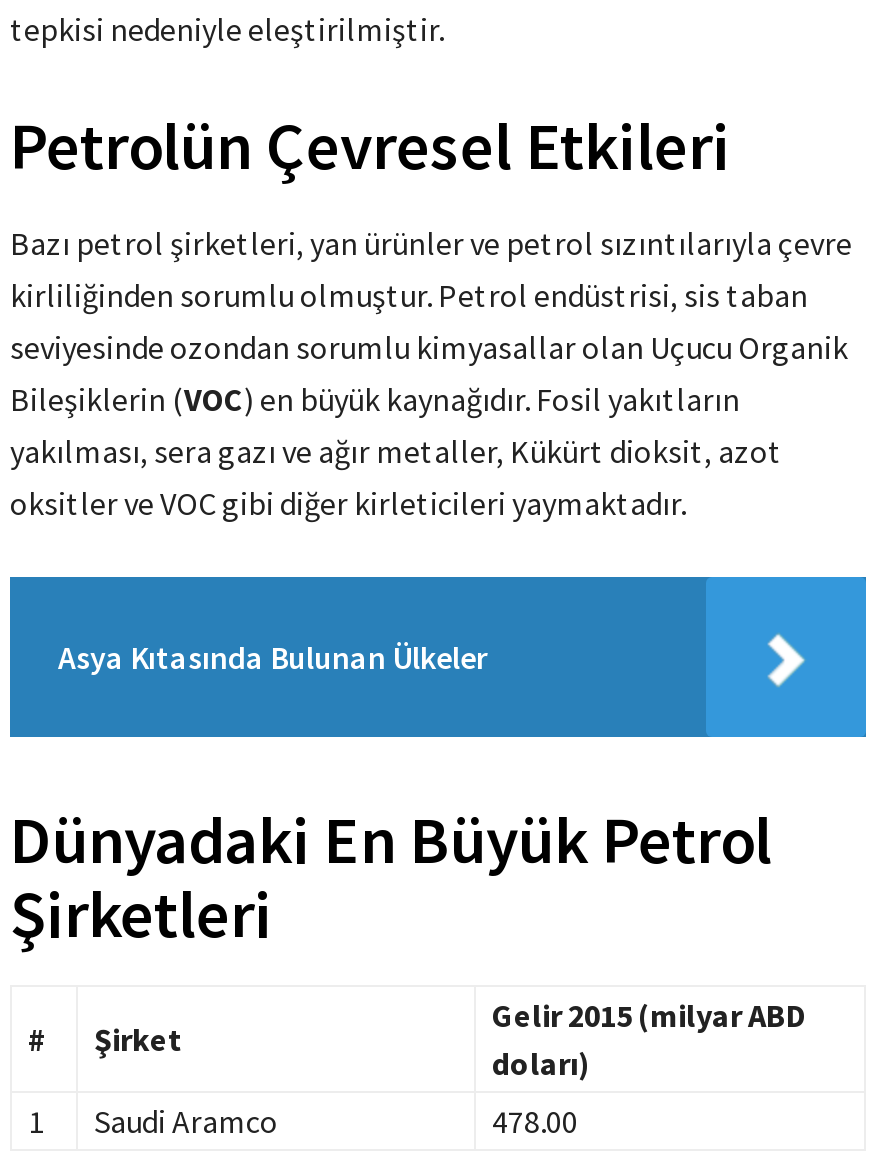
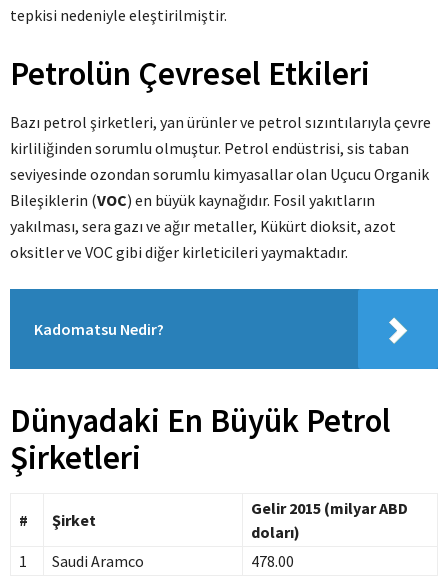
- Asya Kıtasında Bulunan Ülkeler
+ Kadomatsu Nedir?
